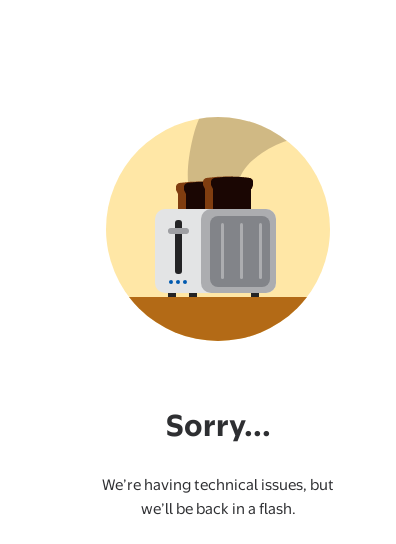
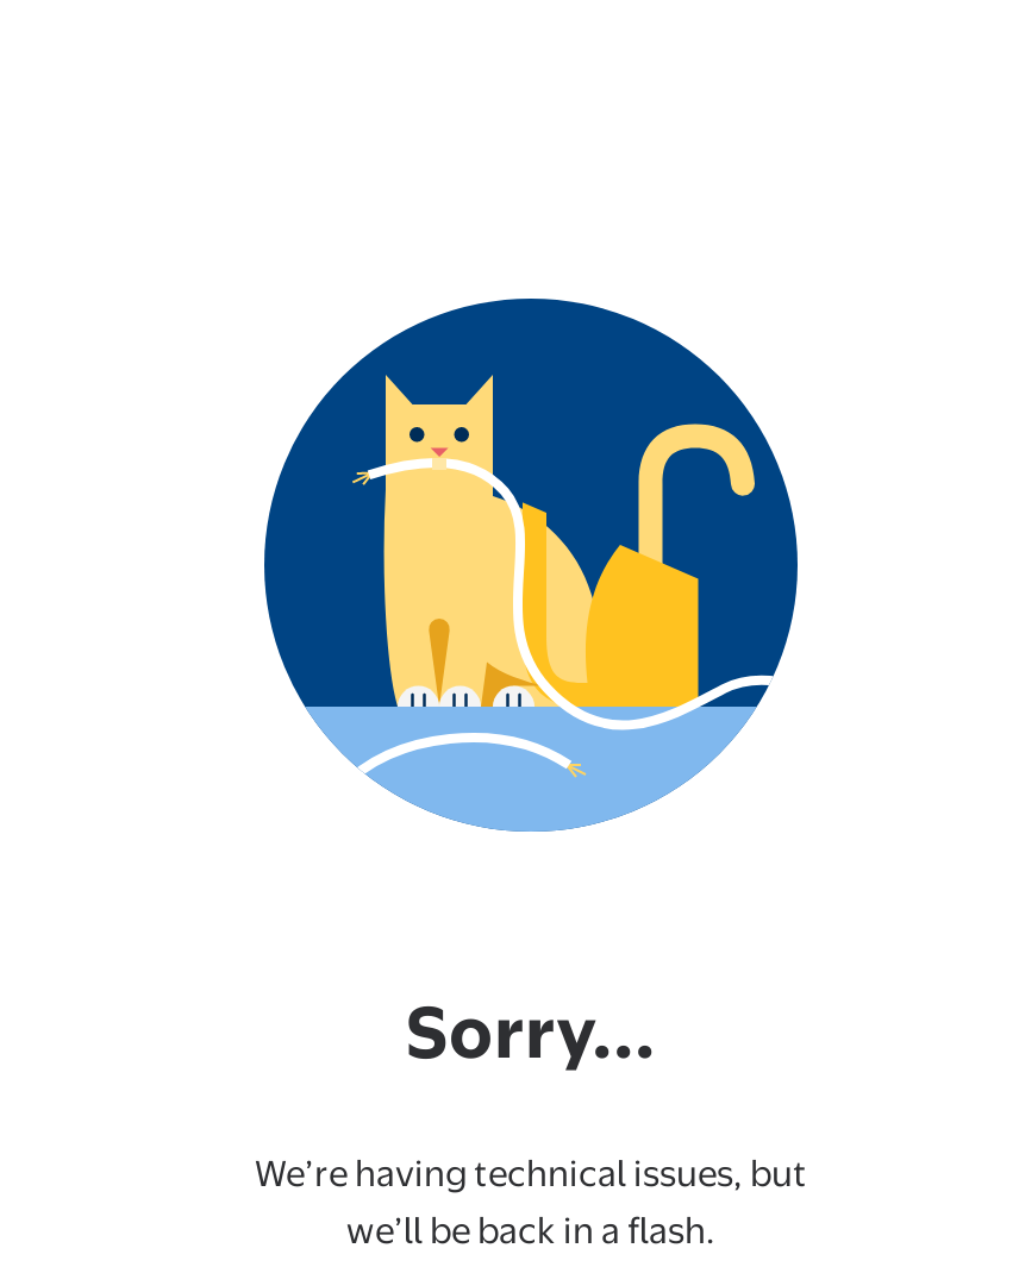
- [image]
+ [image]
